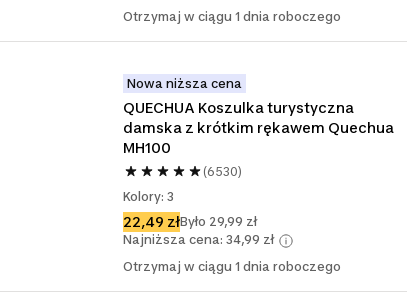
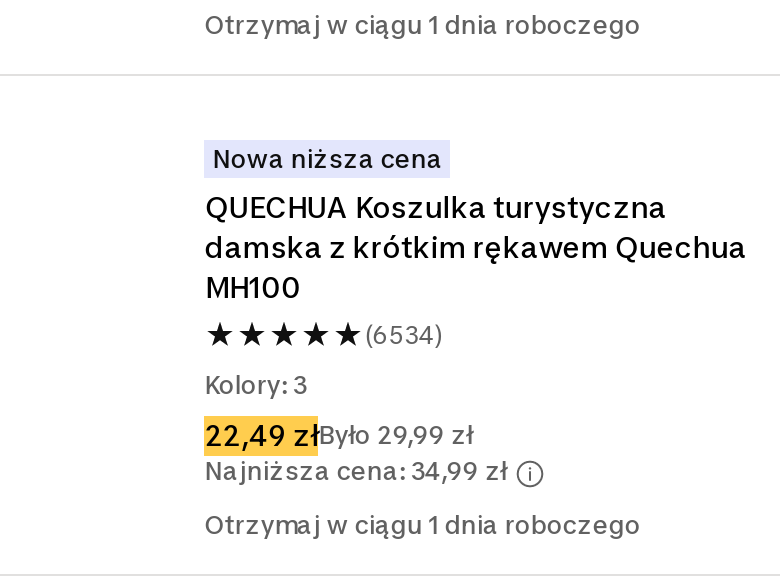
- (6530)
+ (6534)
